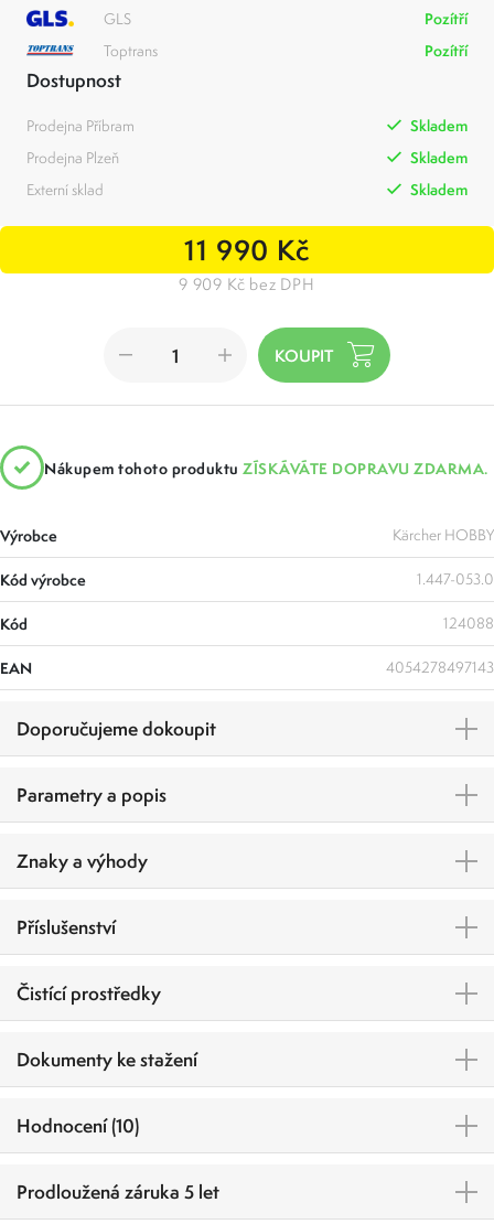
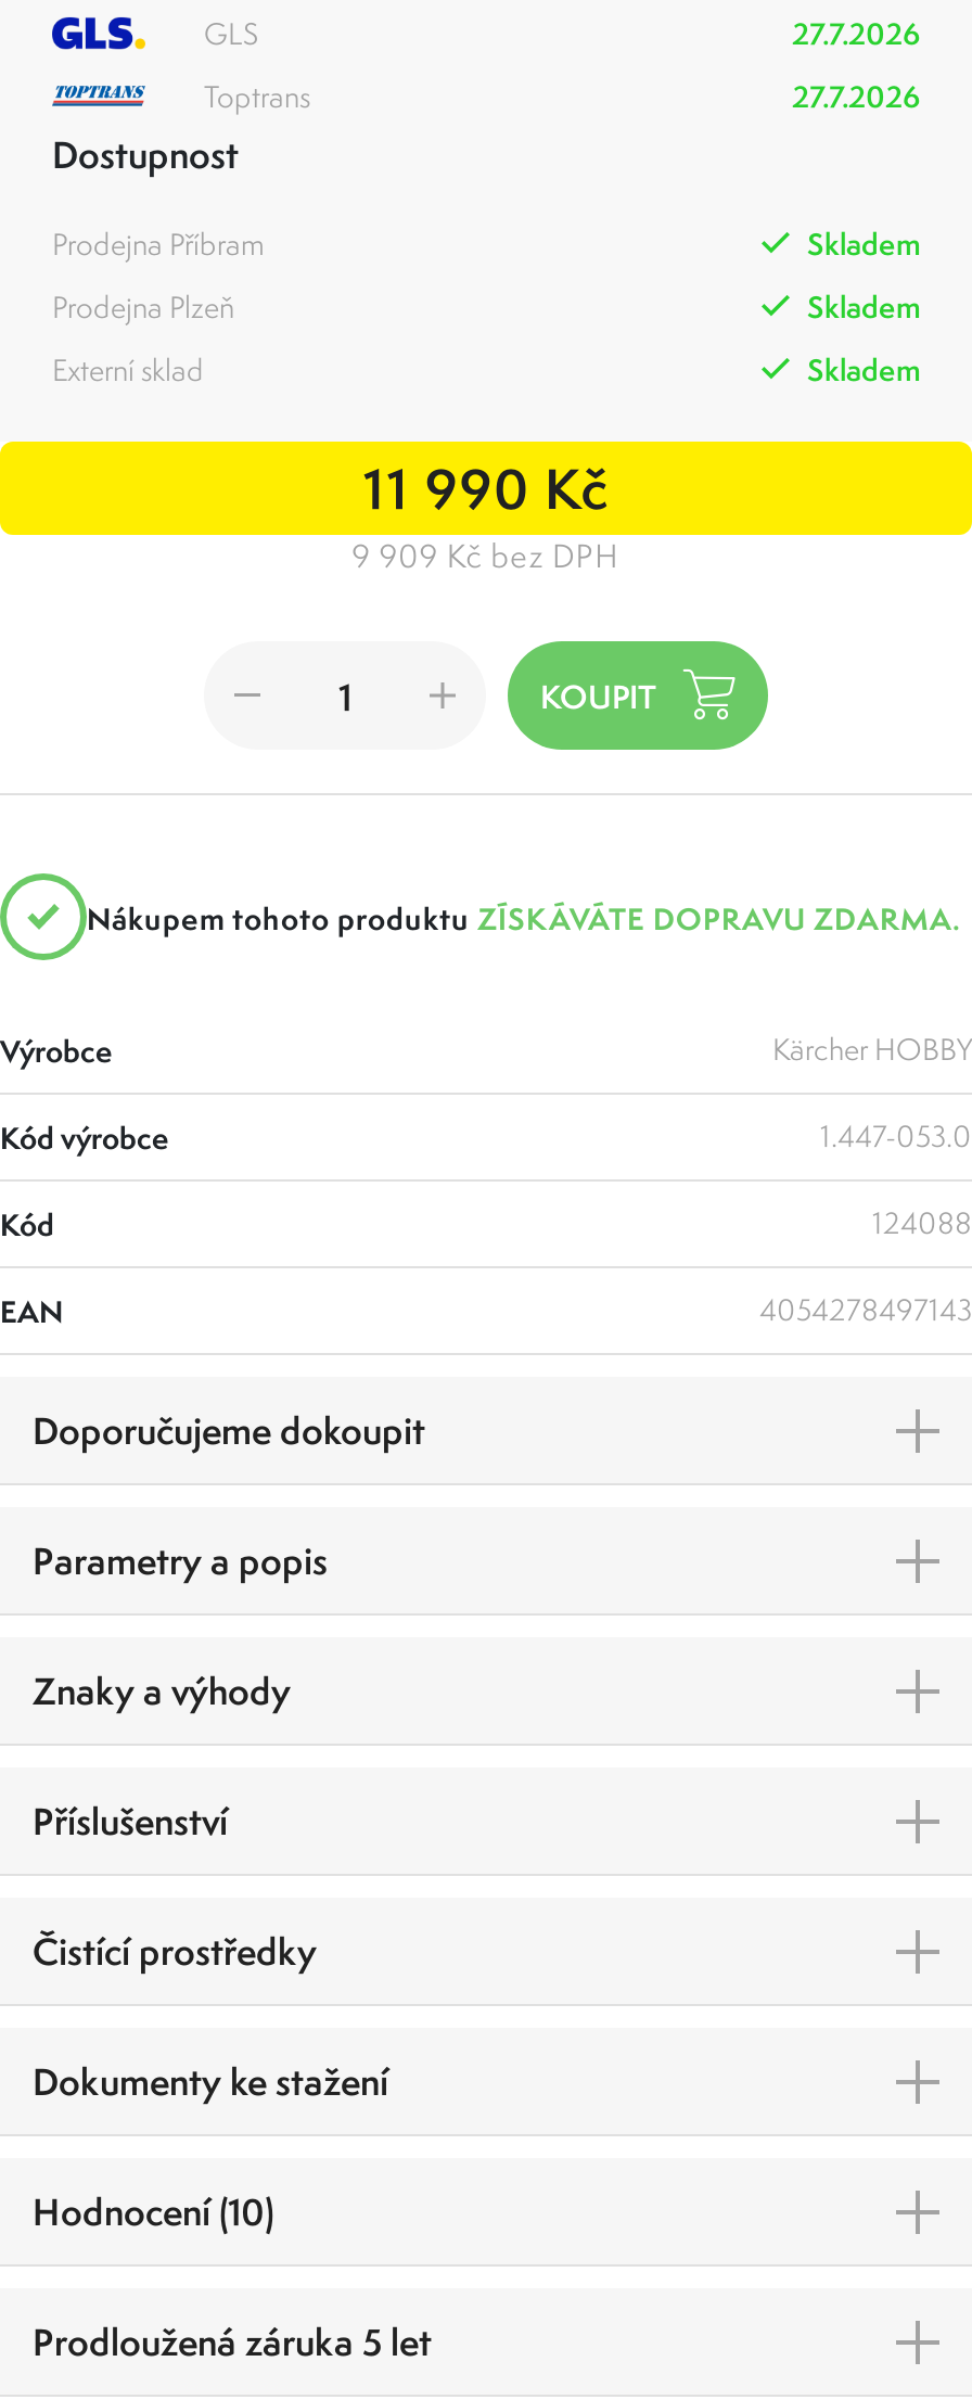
- Pozítří
+ 27.7.2026

- Pozítří
+ 27.7.2026
